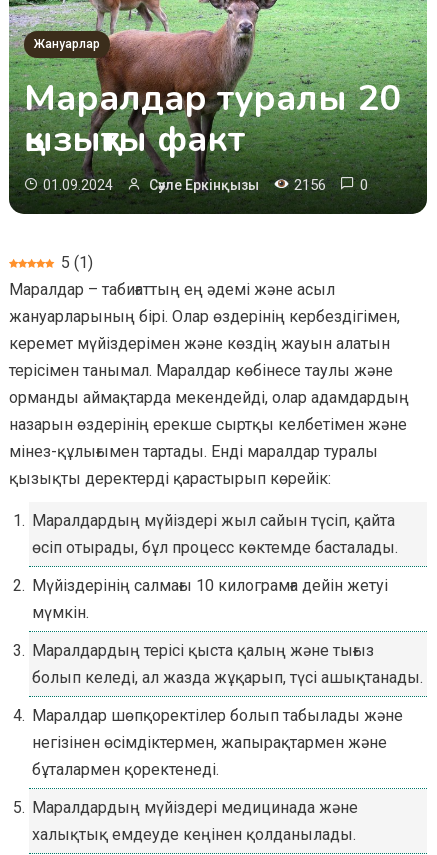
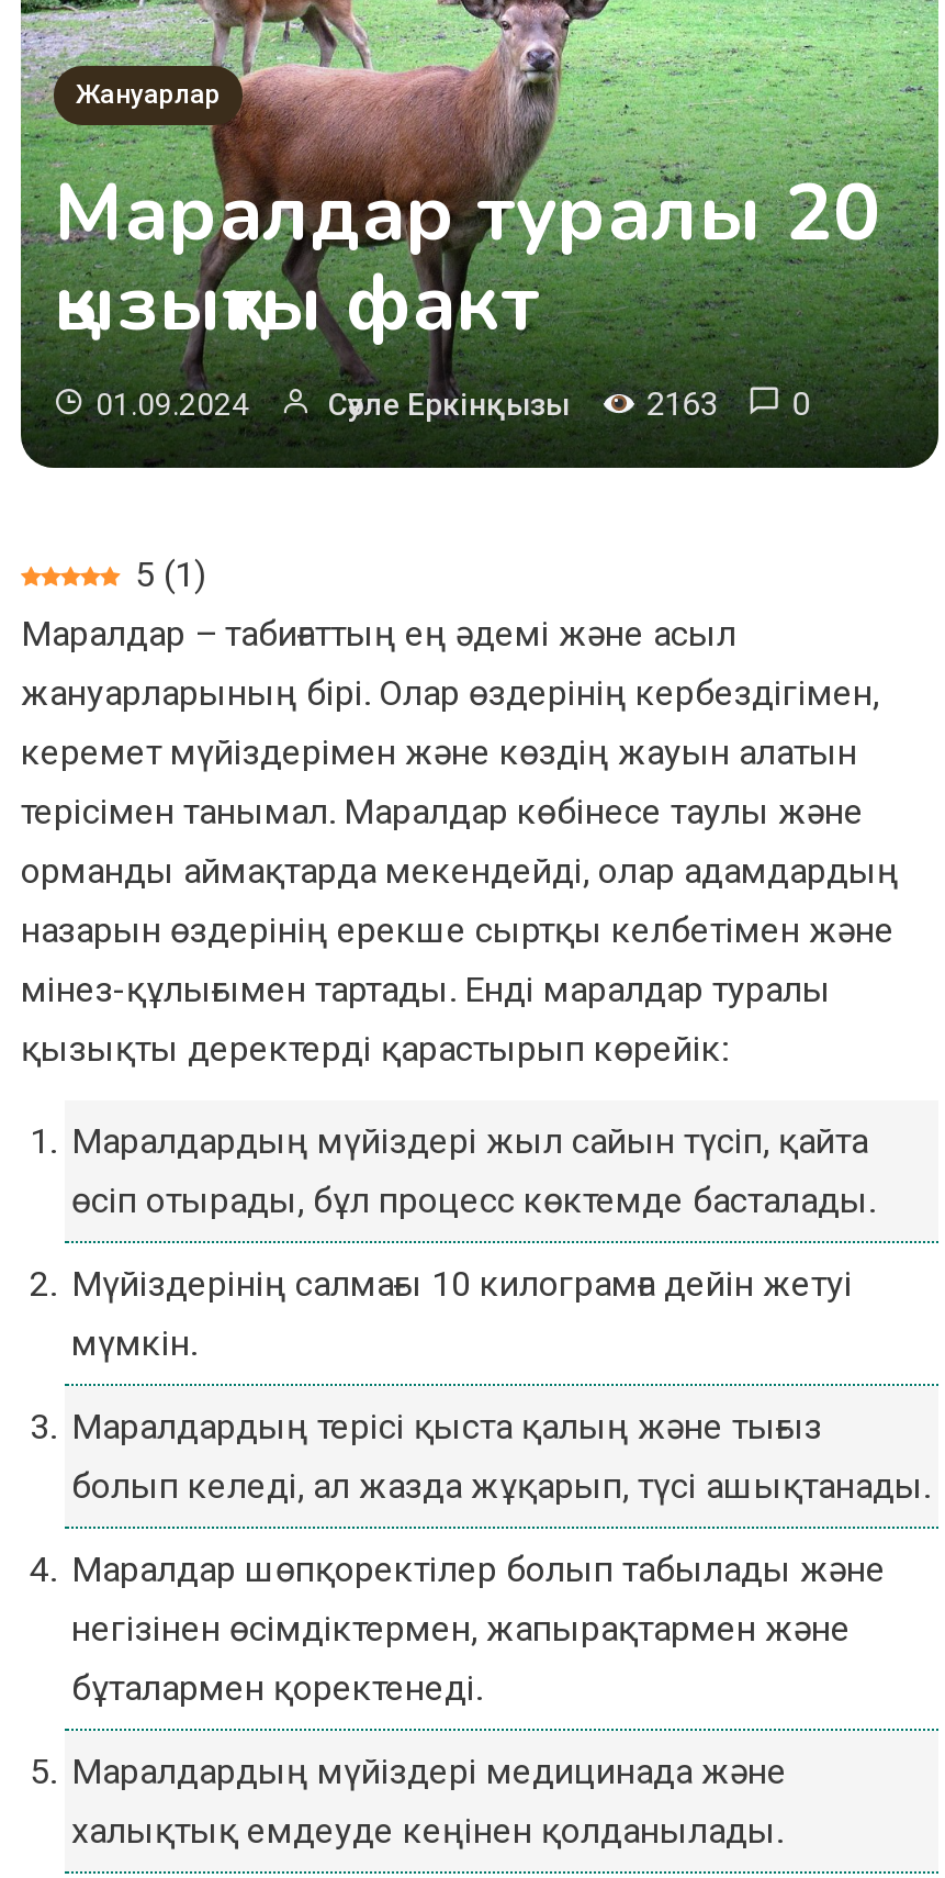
- Сәуле Еркінқызы 2156 0
+ Сәуле Еркінқызы 2163 0
